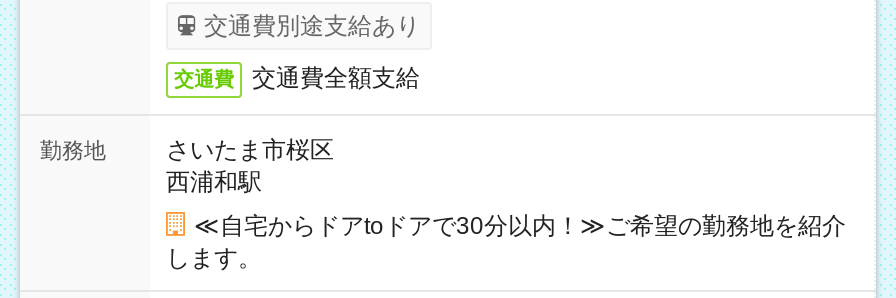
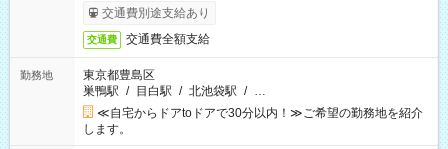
- さいたま市桜区
- 西浦和駅
+ 東京都豊島区
+ 巣鴨駅 / 目白駅 / 北池袋駅 / …
